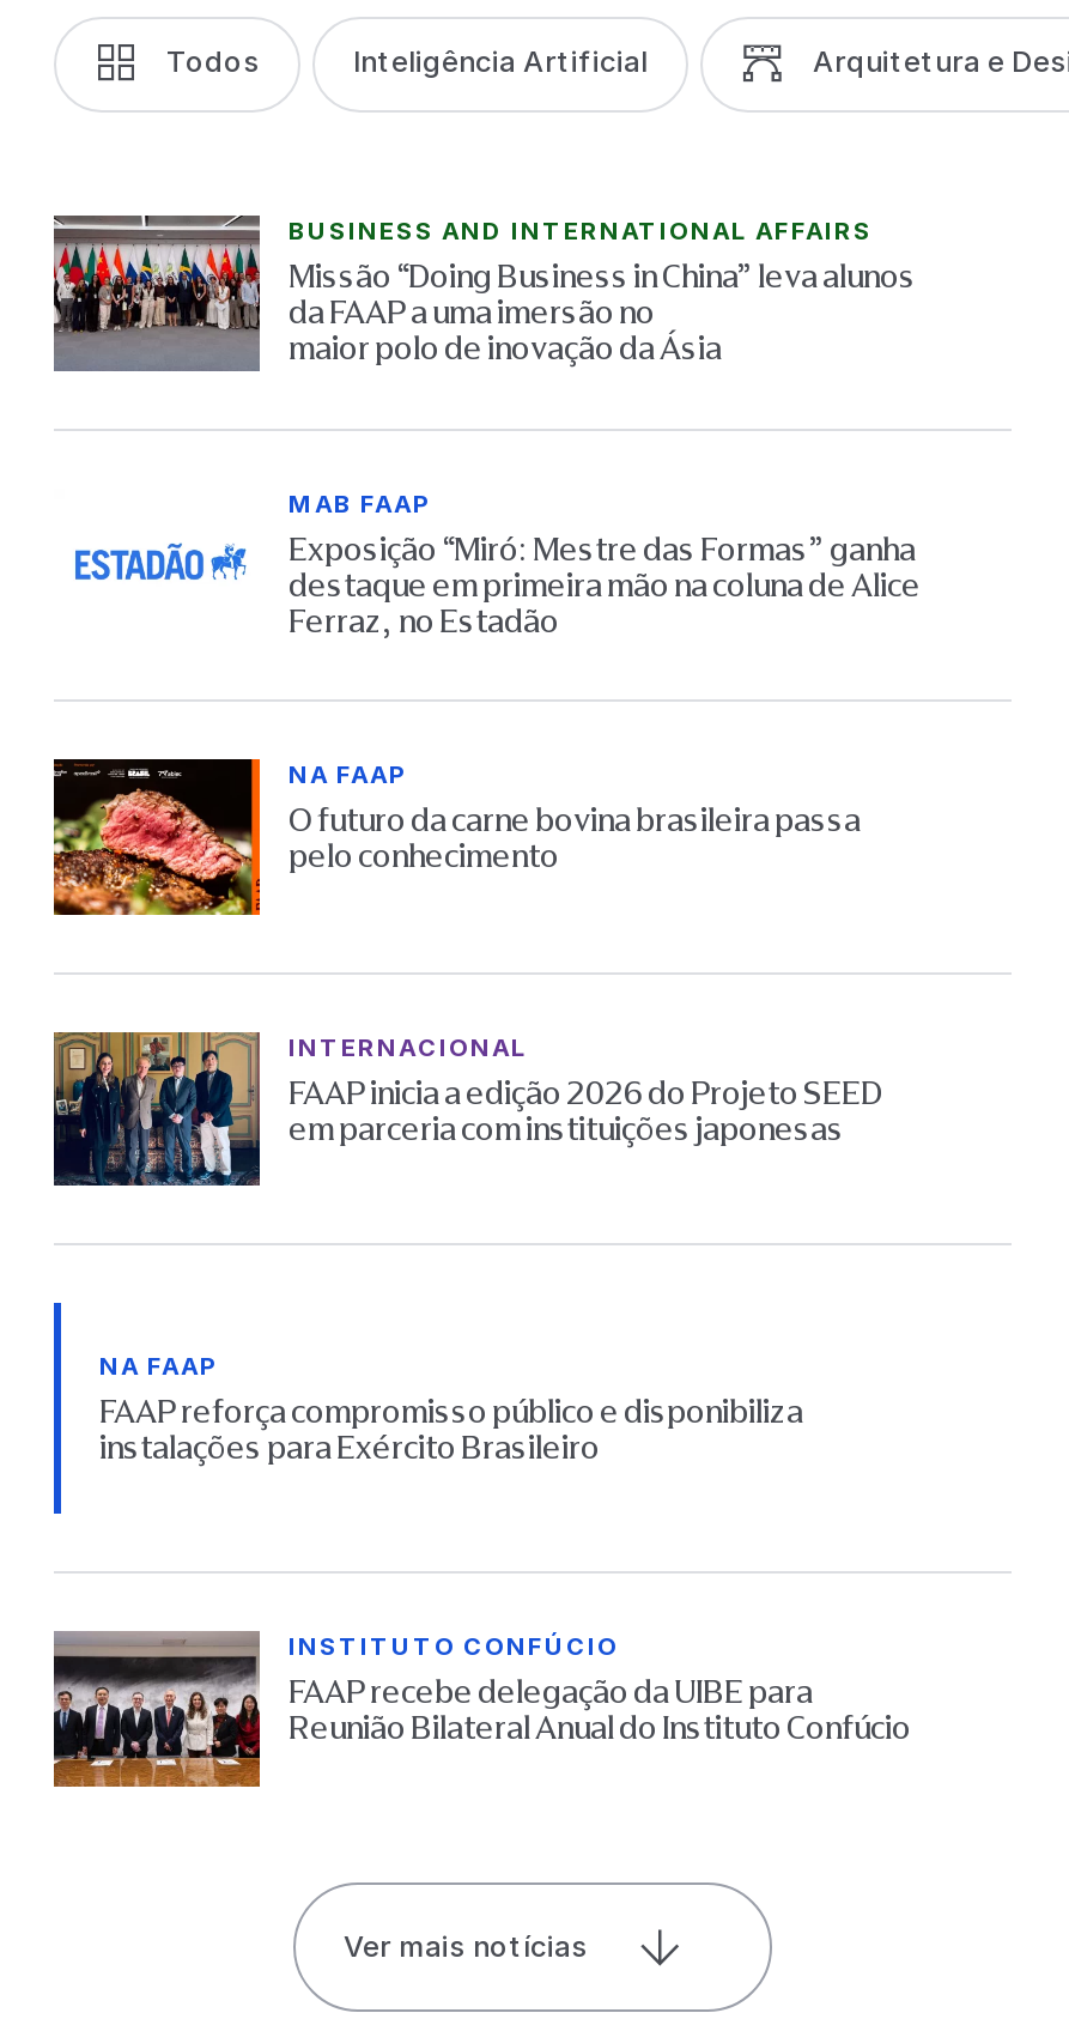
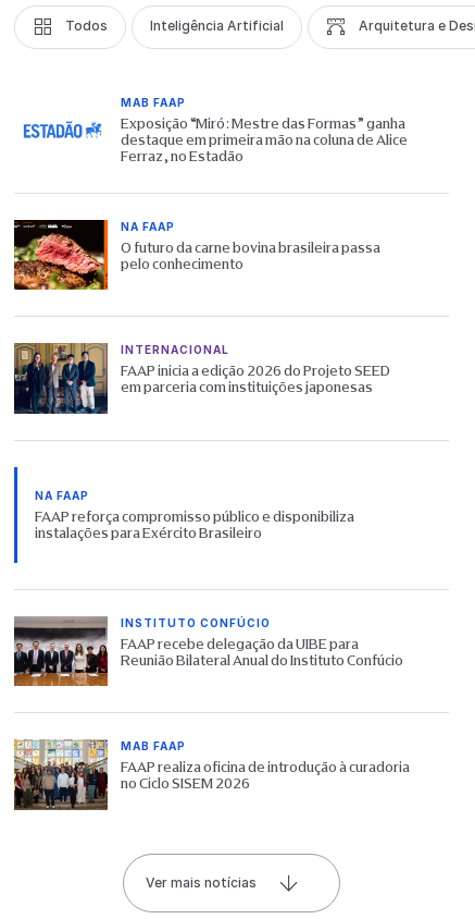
- [image]
- BUSINESS AND INTERNATIONAL AFFAIRS
- Missão “Doing Business in China” leva alunos
- da FAAP a uma imersão no
- maior polo de inovação da Ásia

moved up: [image] | MAB FAAP | Exposição “Miró: Mestre das Formas” ganha | ... | FAAP recebe delegação da UIBE para | Reunião Bilateral Anual do Instituto Confúcio

+ [image]
+ MAB FAAP
+ FAAP realiza oficina de introdução à curadoria
+ no Ciclo SISEM 2026
